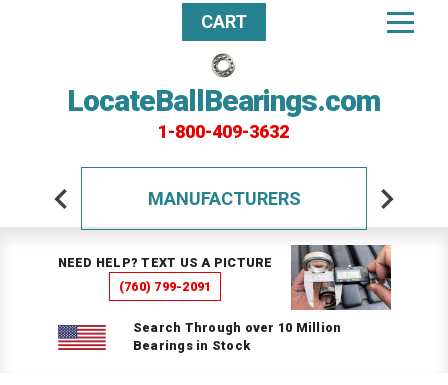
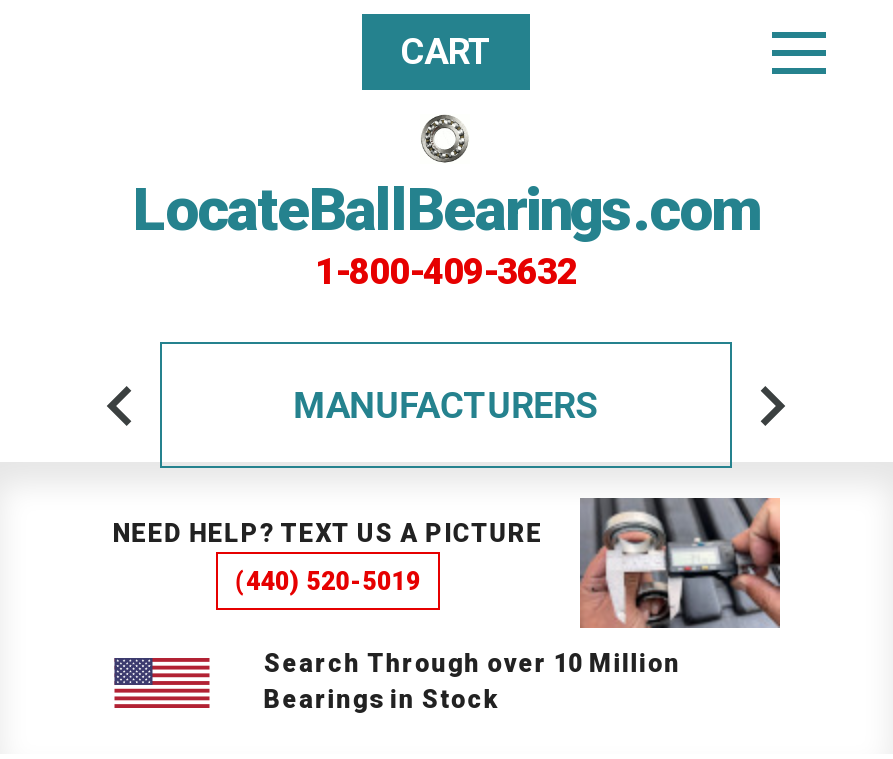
- (760) 799-2091
+ (440) 520-5019
